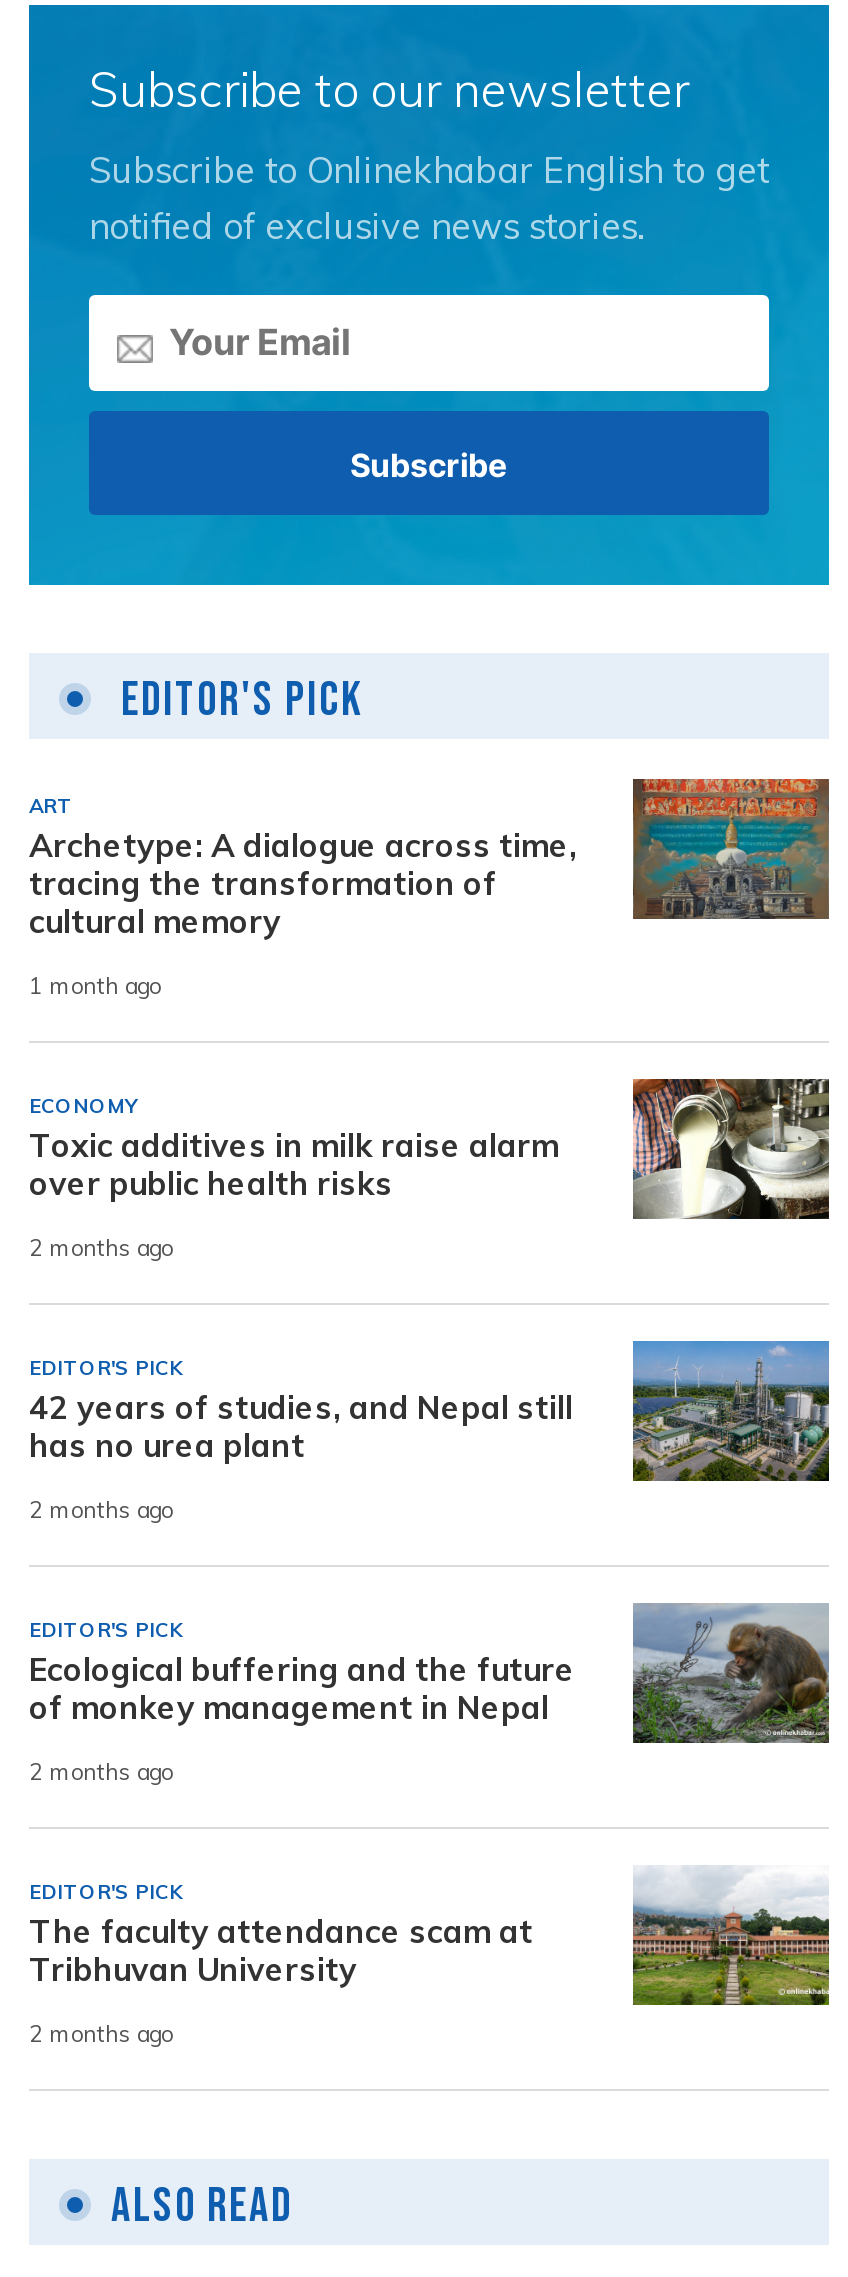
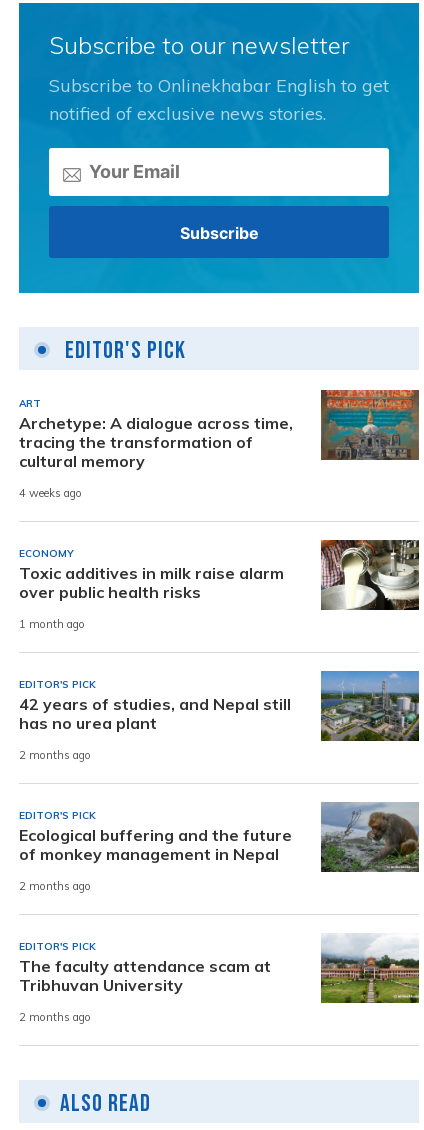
- 1 month ago
+ 4 weeks ago

- 2 months ago
+ 1 month ago
